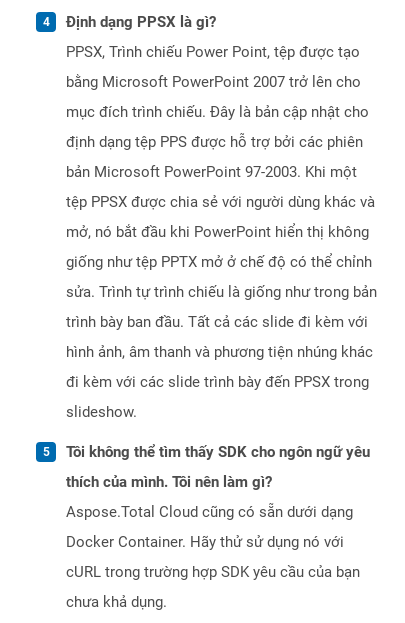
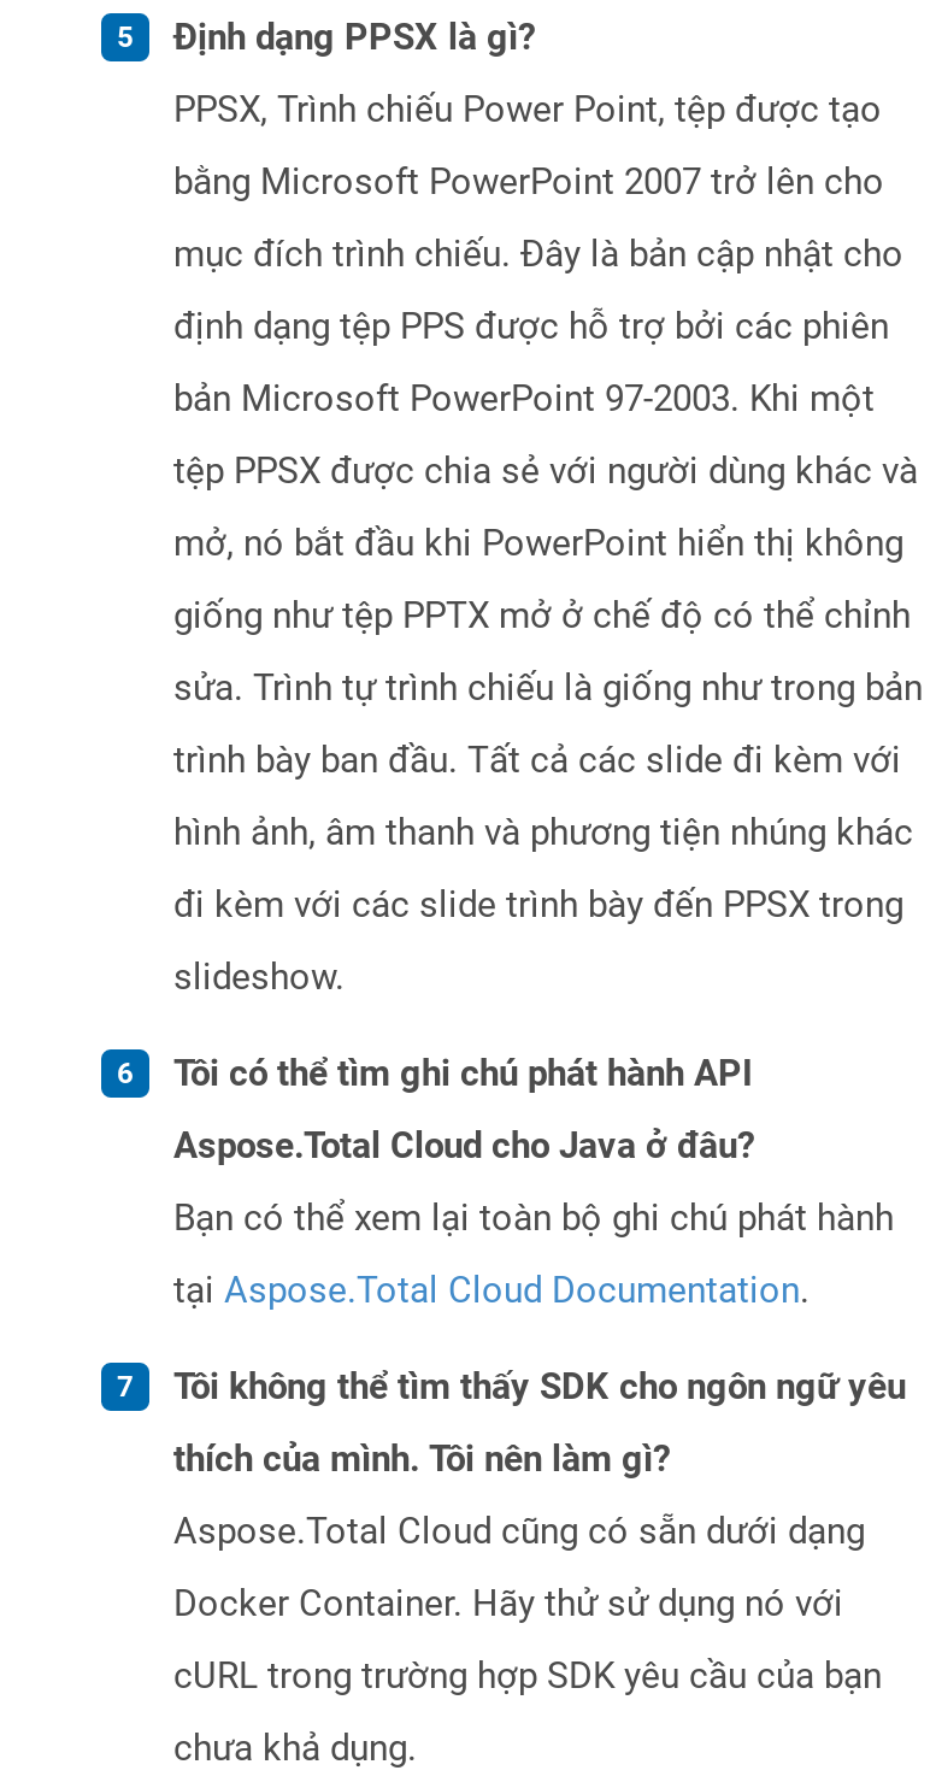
+ Tôi có thể tìm ghi chú phát hành API
+ Aspose.Total Cloud cho Java ở đâu?
+ Bạn có thể xem lại toàn bộ ghi chú phát hành
+ tại Aspose.Total Cloud Documentation.
